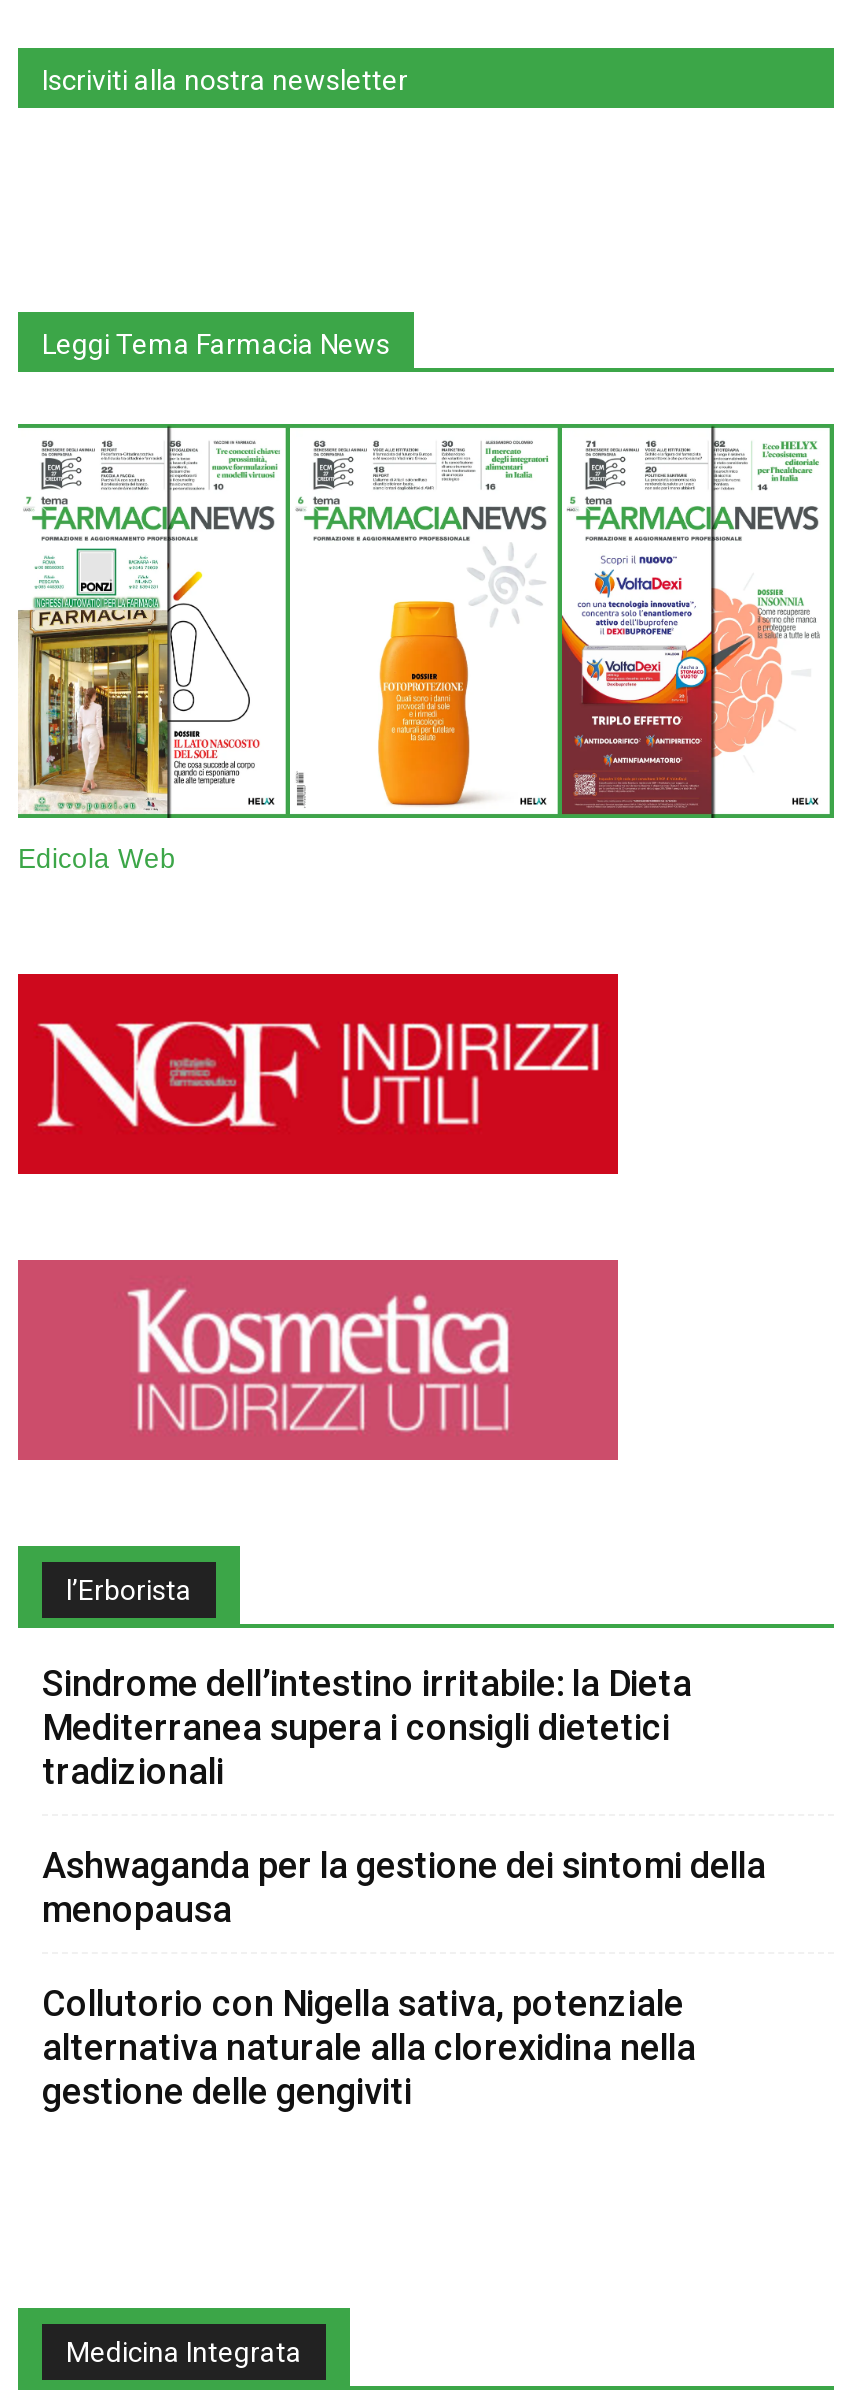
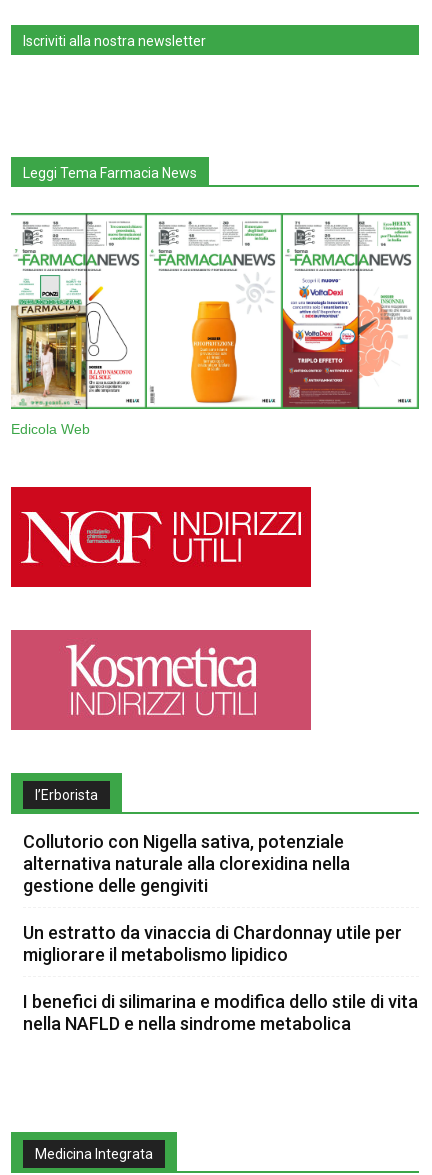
- Sindrome dell’intestino irritabile: la Dieta
- Mediterranea supera i consigli dietetici
- tradizionali
- Ashwaganda per la gestione dei sintomi della
- menopausa

moved up: Collutorio con Nigella sativa, potenziale | alternativa naturale alla clorexidina nella | gestione delle gengiviti

+ Un estratto da vinaccia di Chardonnay utile per
+ migliorare il metabolismo lipidico
+ I benefici di silimarina e modifica dello stile di vita
+ nella NAFLD e nella sindrome metabolica
